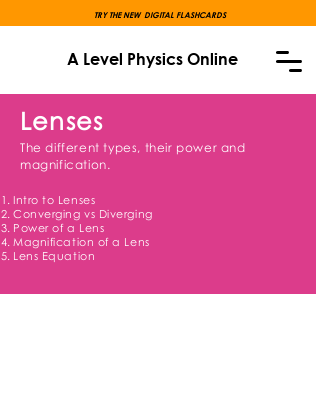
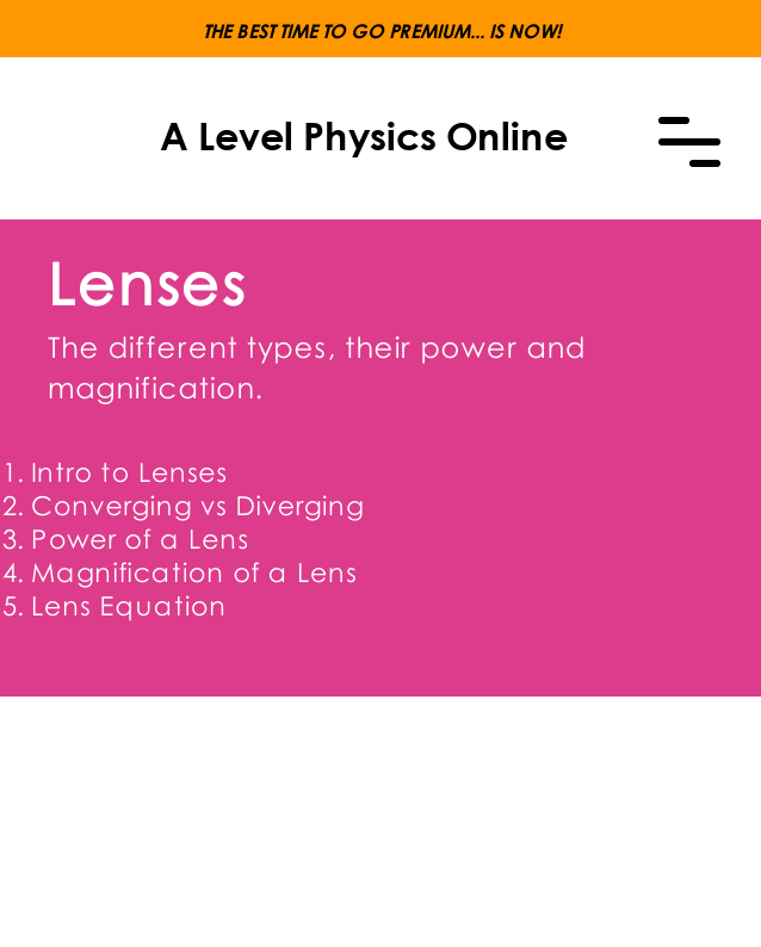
- TRY THE NEW DIGITAL FLASHCARDS
+ THE BEST TIME TO GO PREMIUM... IS NOW!
